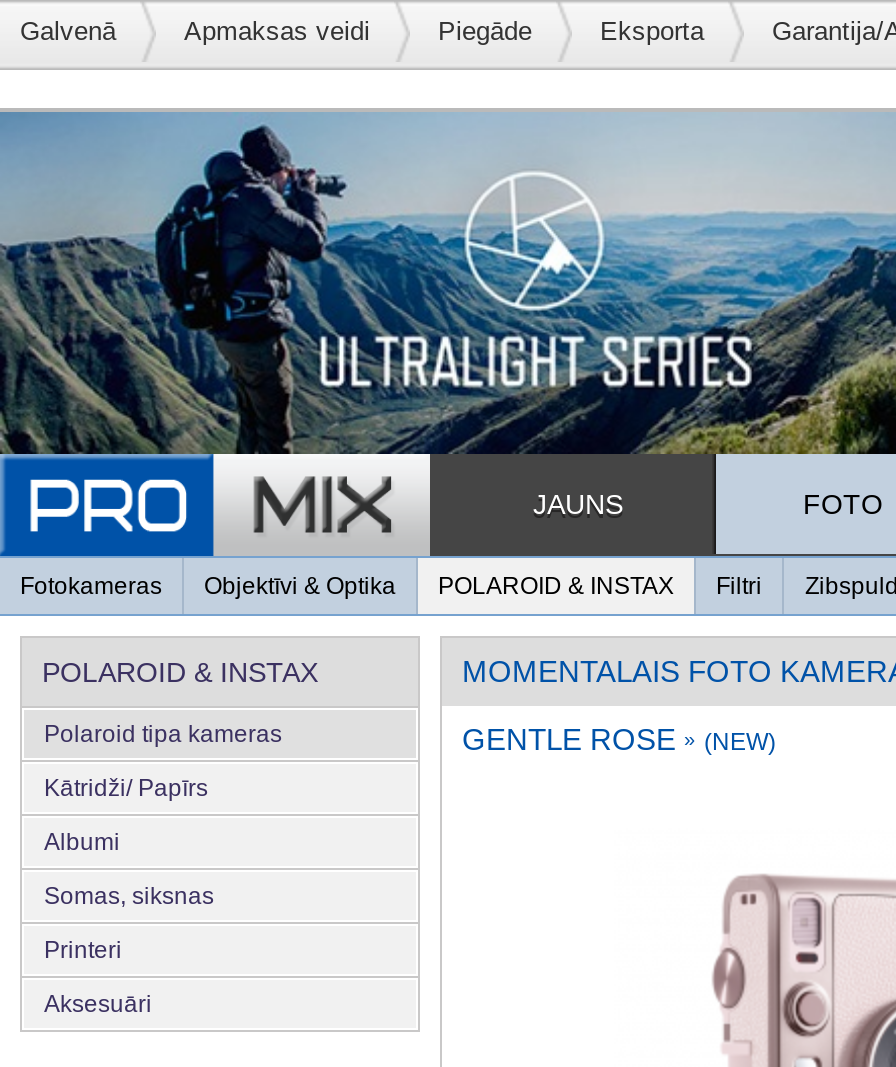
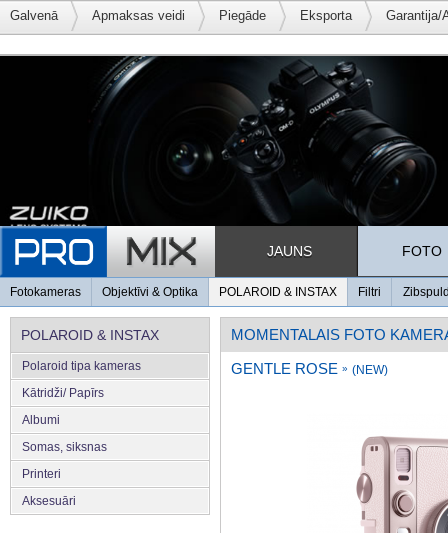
- [image]
+ [image]
